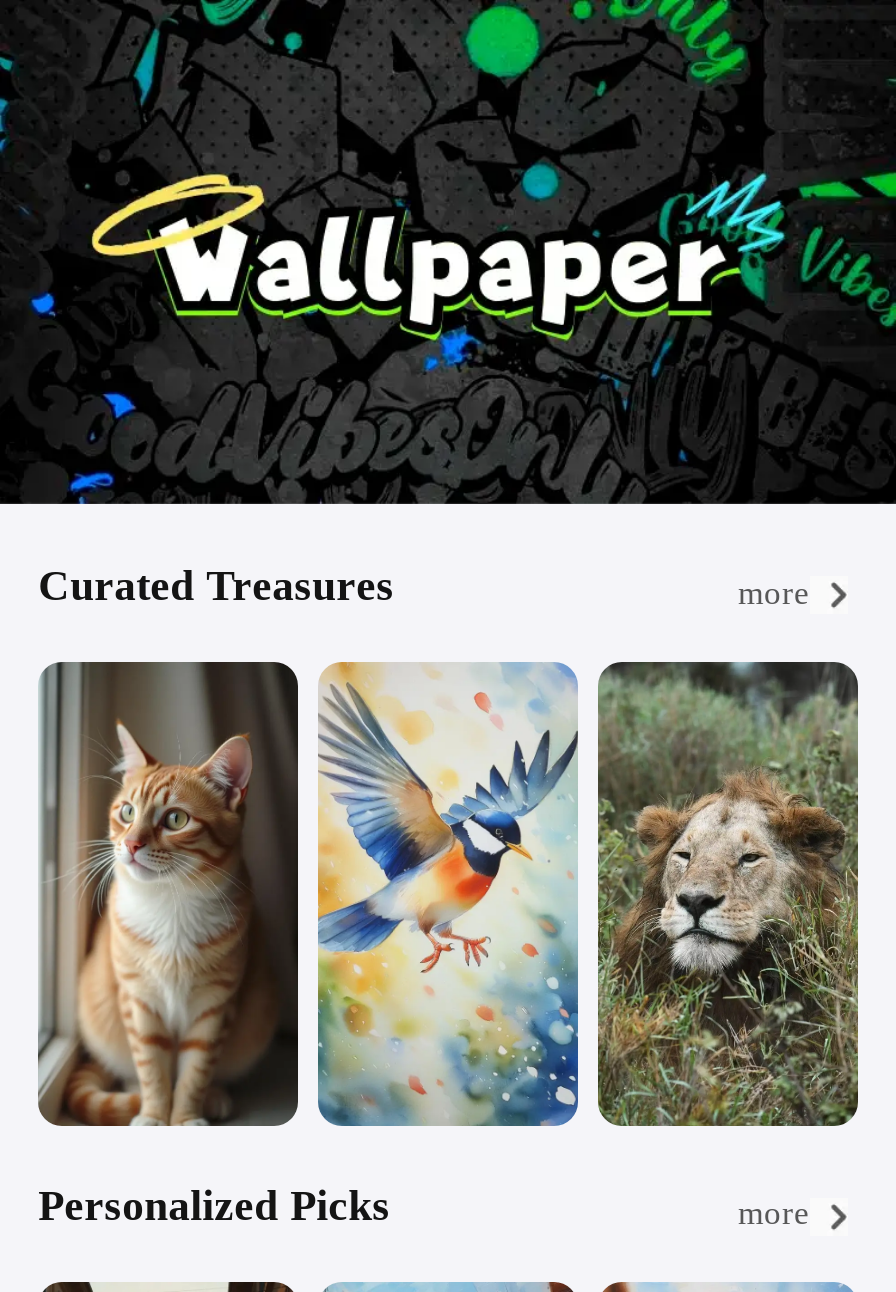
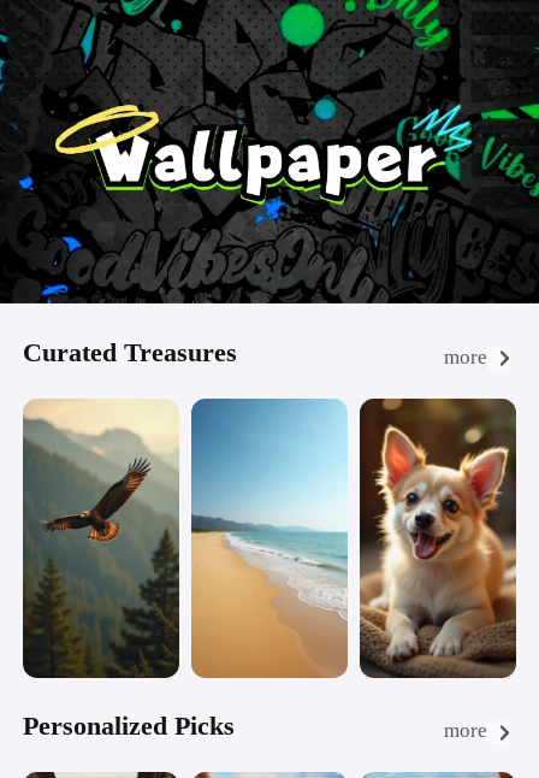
- [image]
+ [image]

- [image]
+ [image]

- [image]
+ [image]
